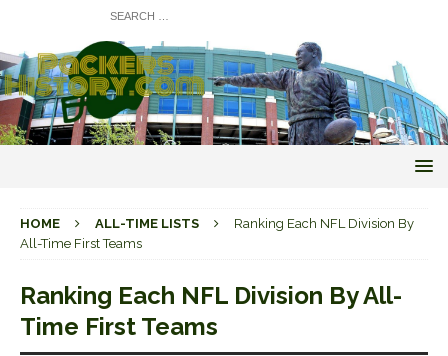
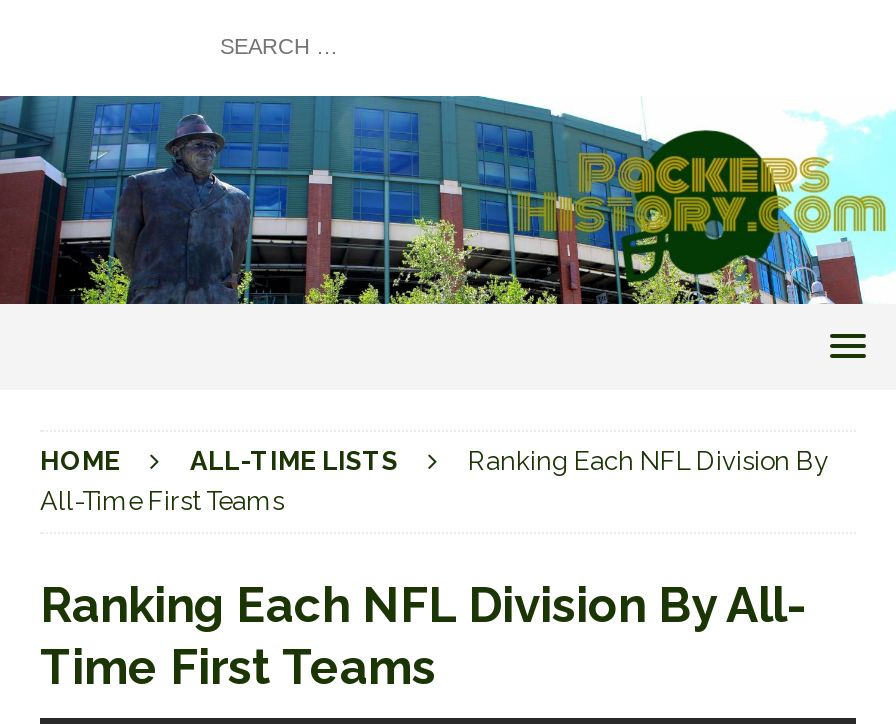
- [image]
+ [image]
